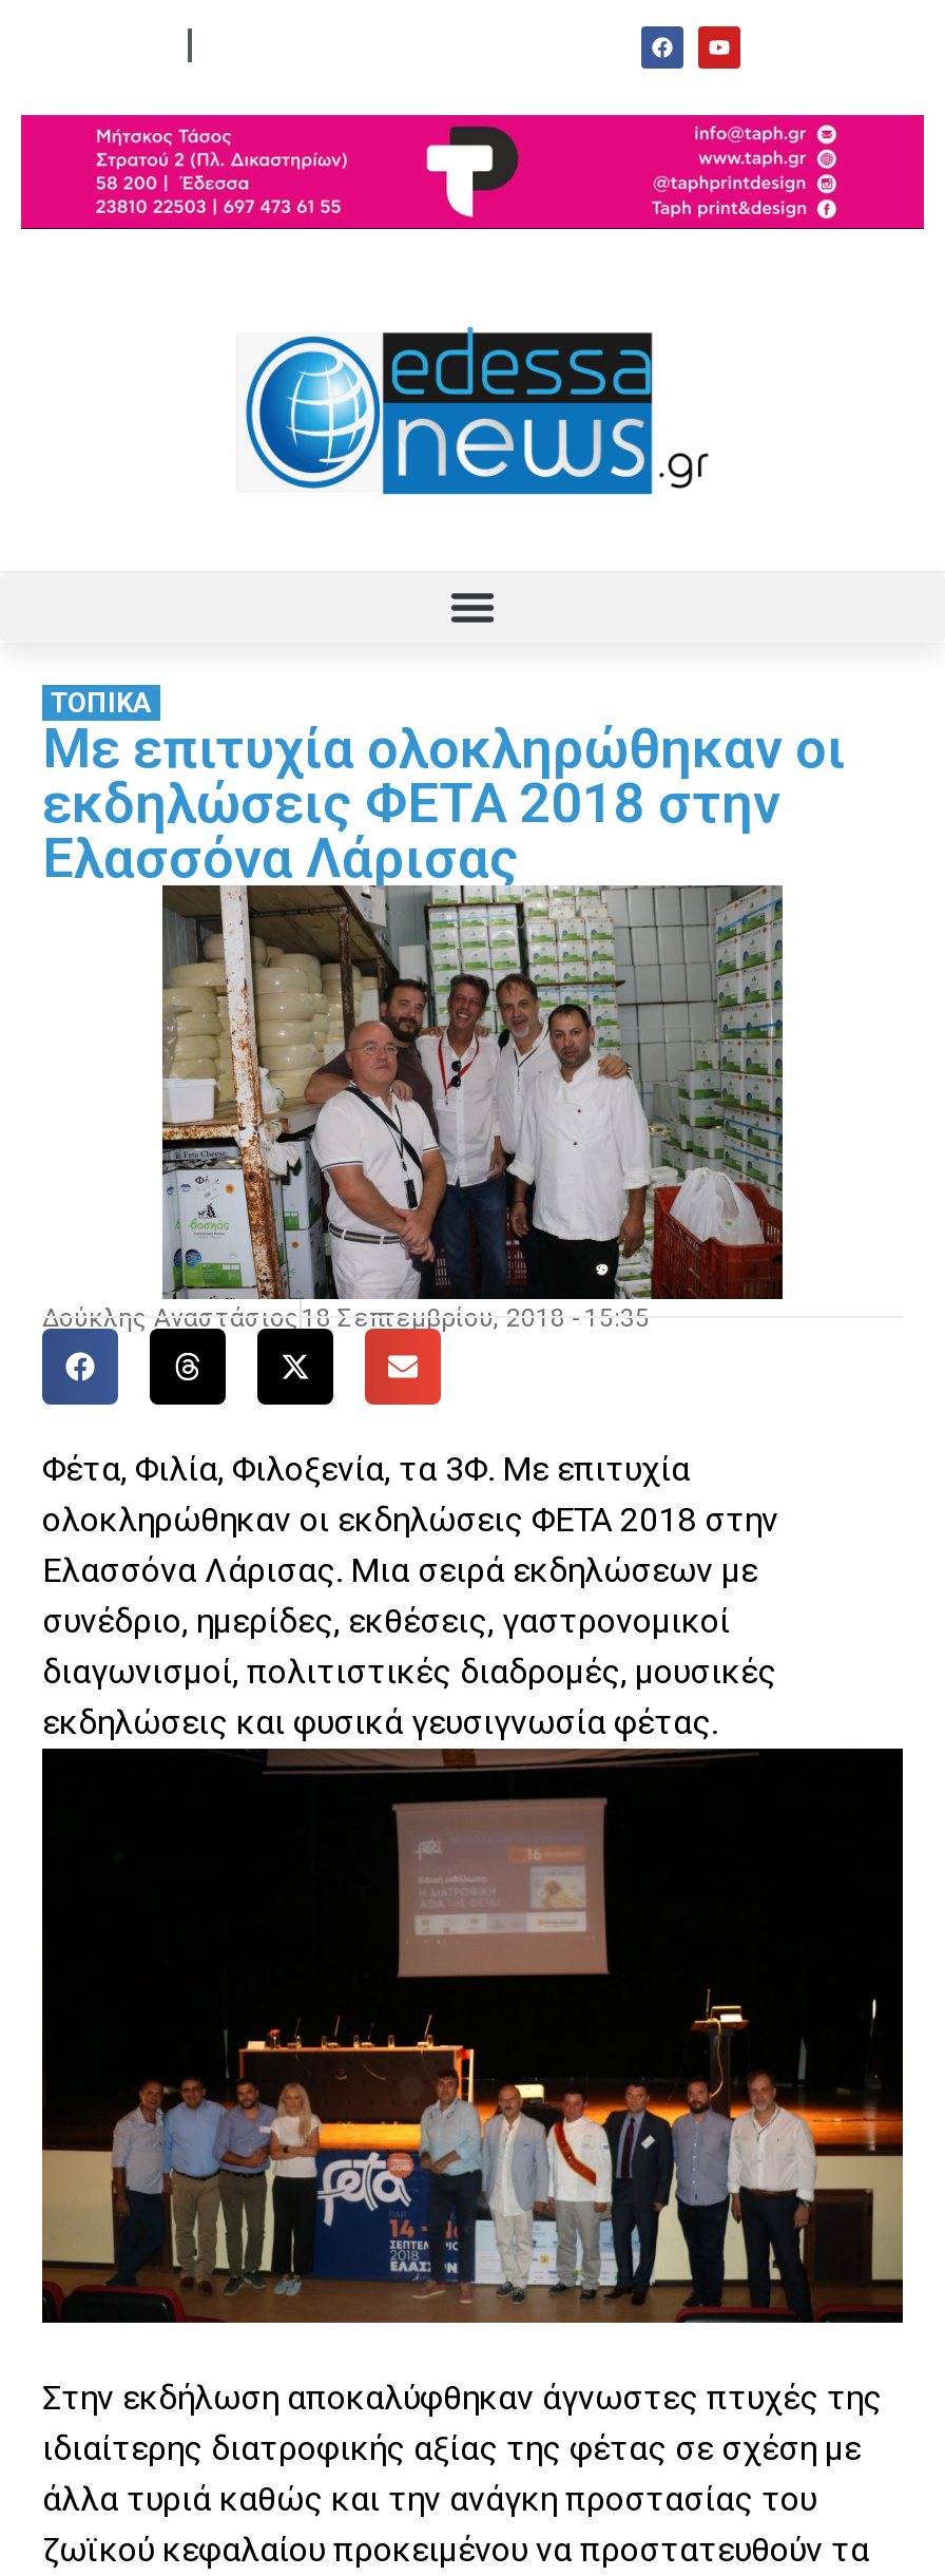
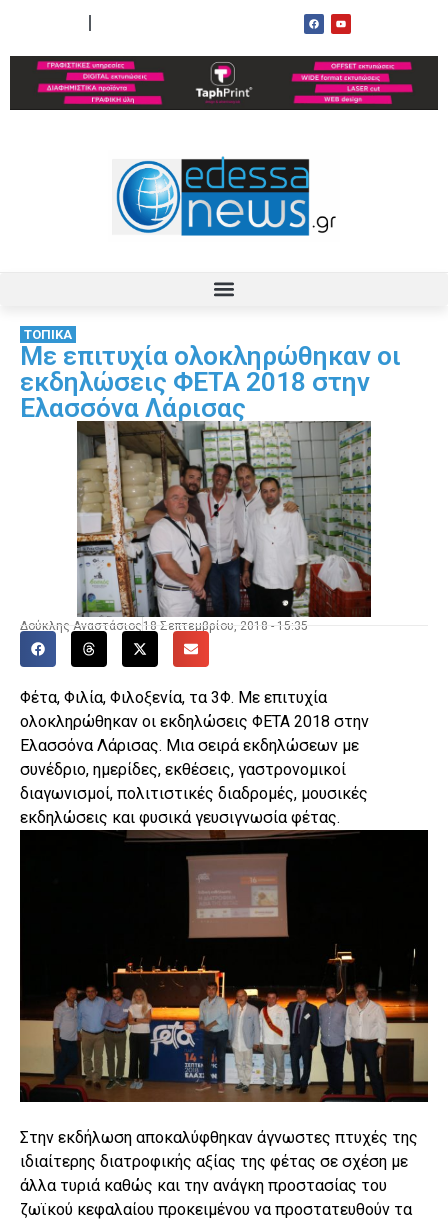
- [image]
+ [image]
